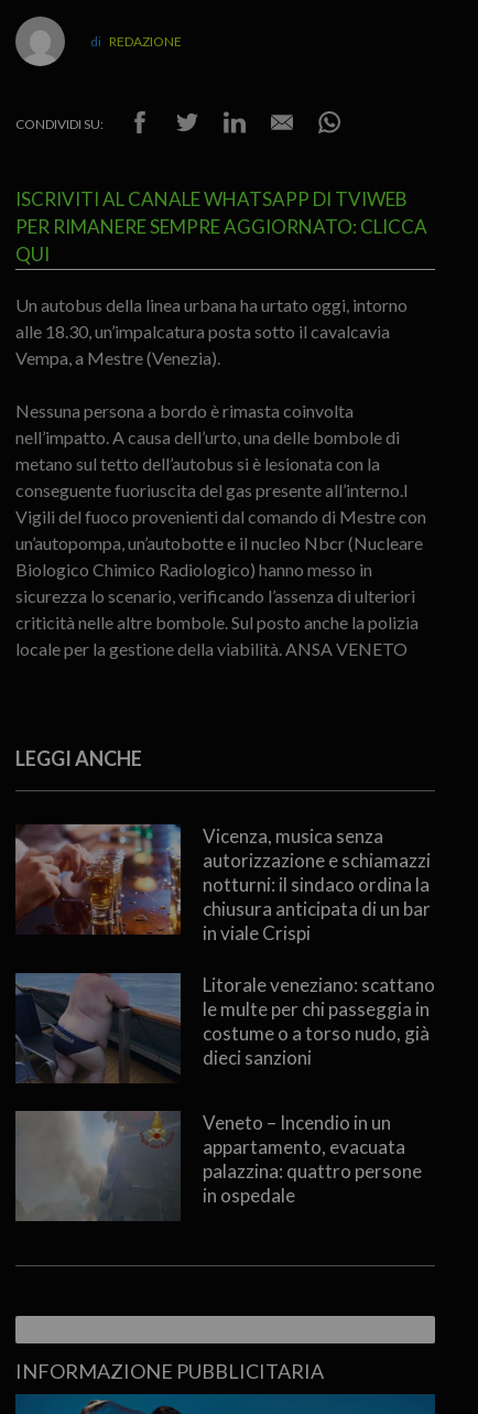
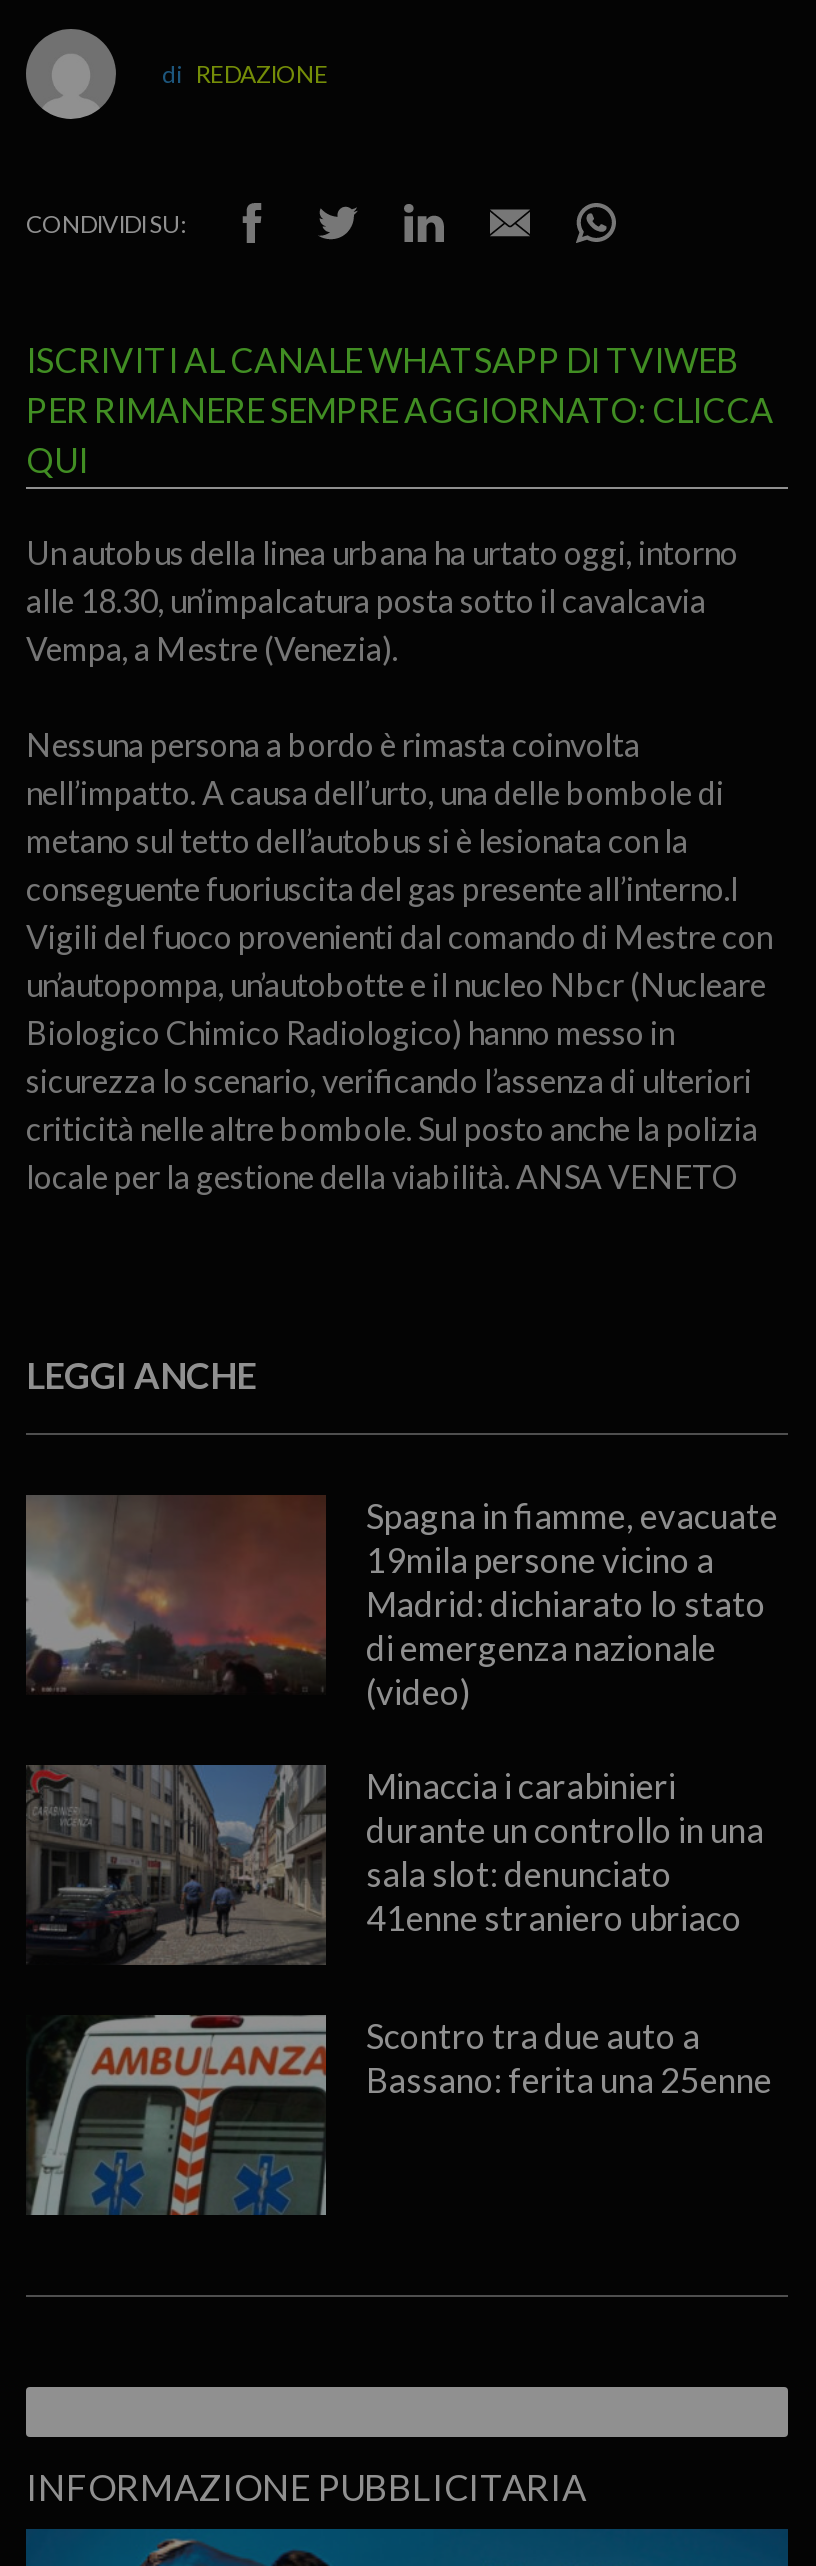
- [image]
- Vicenza, musica senza
- autorizzazione e schiamazzi
- notturni: il sindaco ordina la
- chiusura anticipata di un bar
- in viale Crispi
+ [image]
+ Spagna in fiamme, evacuate
+ 19mila persone vicino a
+ Madrid: dichiarato lo stato
+ di emergenza nazionale
+ (video)

- [image]
- Litorale veneziano: scattano
- le multe per chi passeggia in
- costume o a torso nudo, già
- dieci sanzioni
+ [image]
+ Minaccia i carabinieri
+ durante un controllo in una
+ sala slot: denunciato
+ 41enne straniero ubriaco

- [image]
- Veneto – Incendio in un
- appartamento, evacuata
- palazzina: quattro persone
- in ospedale
+ [image]
+ Scontro tra due auto a
+ Bassano: ferita una 25enne
